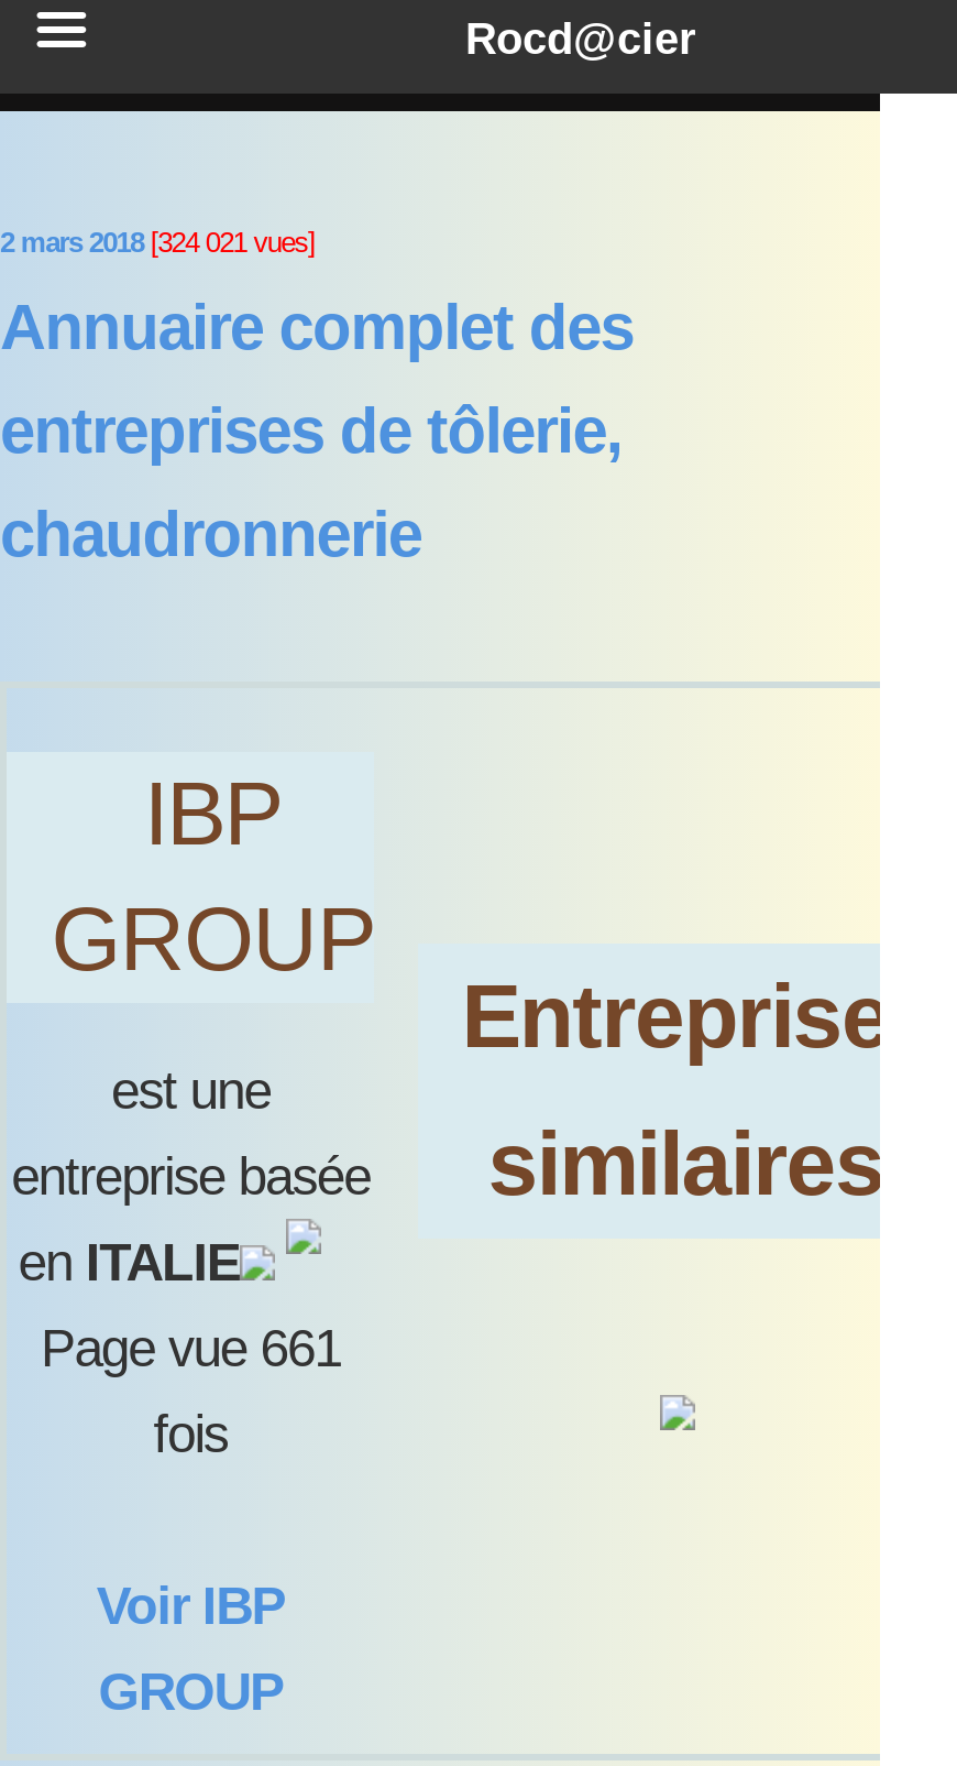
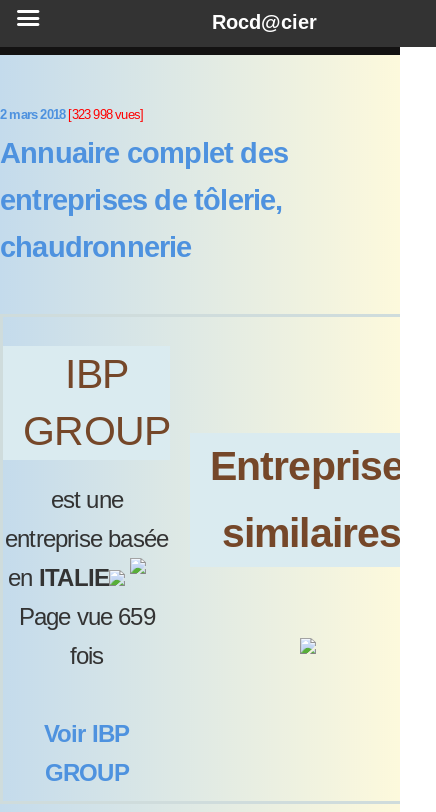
- 2 mars 2018 [324 021 vues]
+ 2 mars 2018 [323 998 vues]

- Page vue 661
+ Page vue 659
